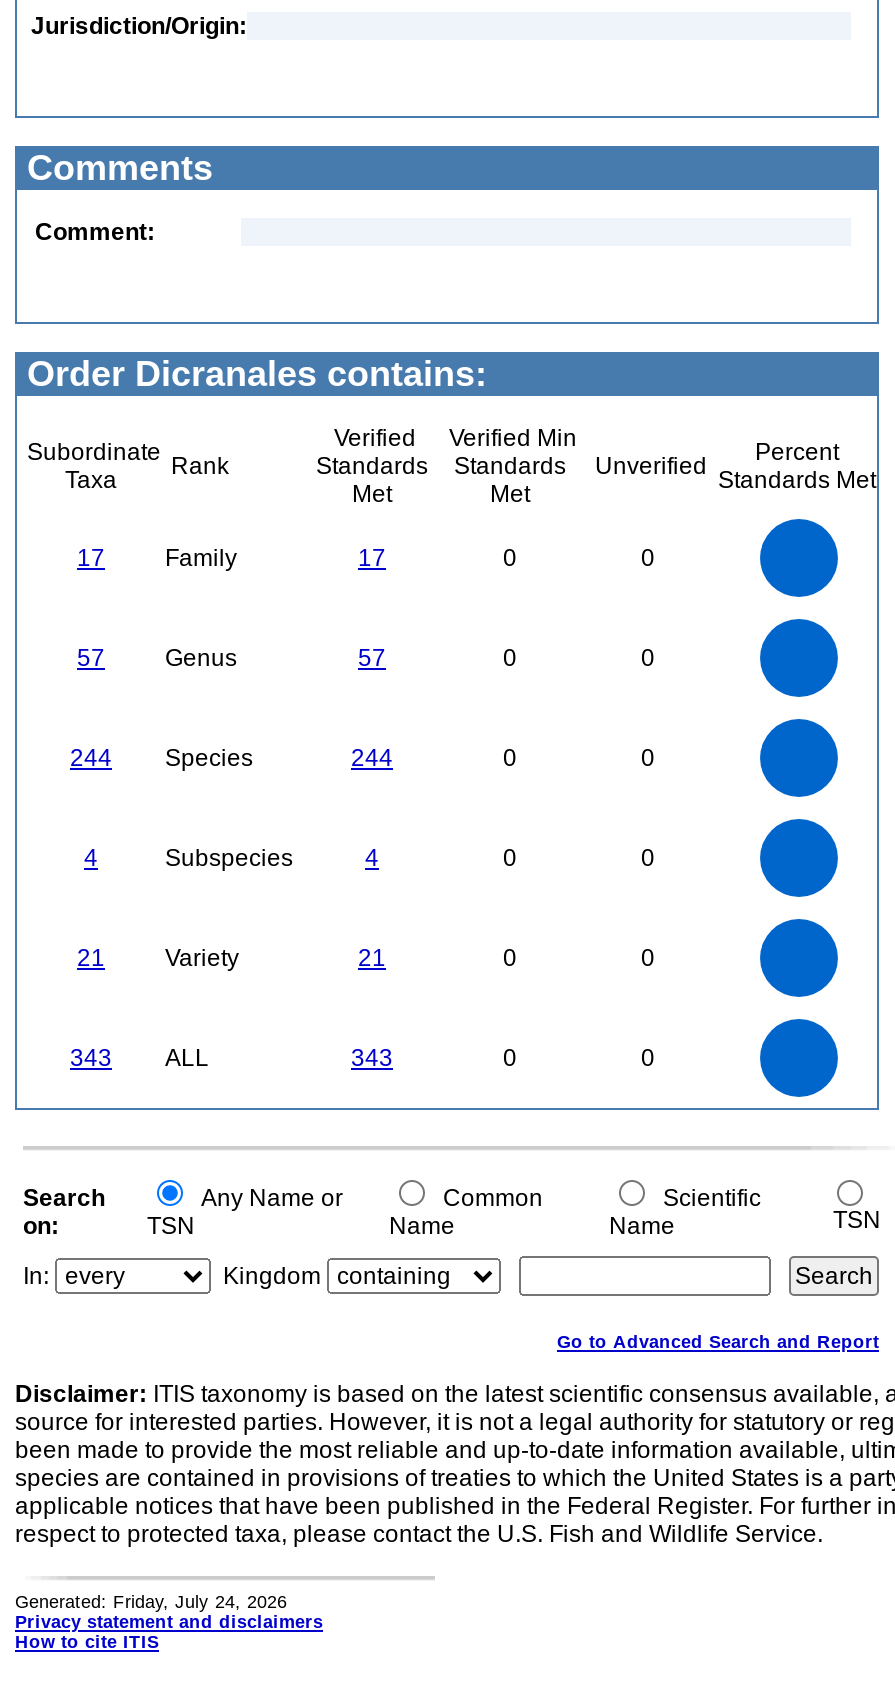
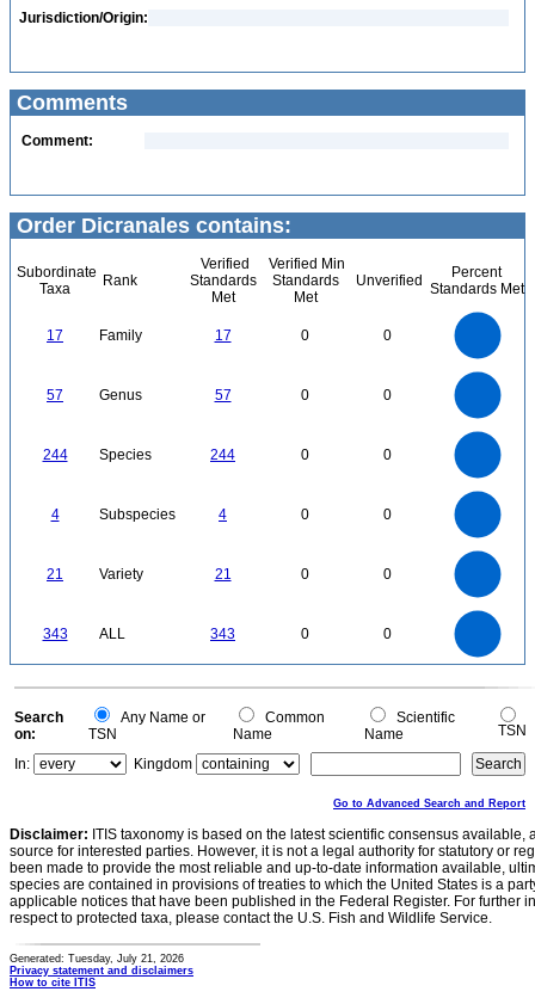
- Generated: Friday, July 24, 2026
+ Generated: Tuesday, July 21, 2026
